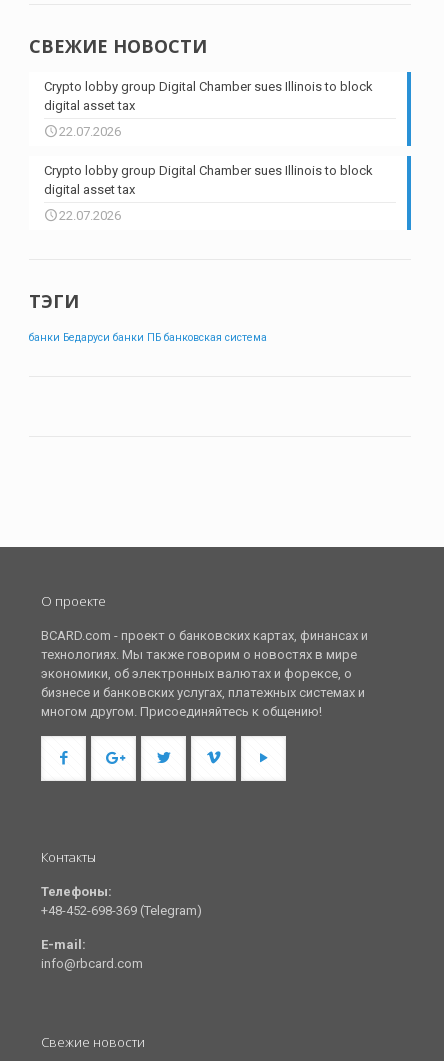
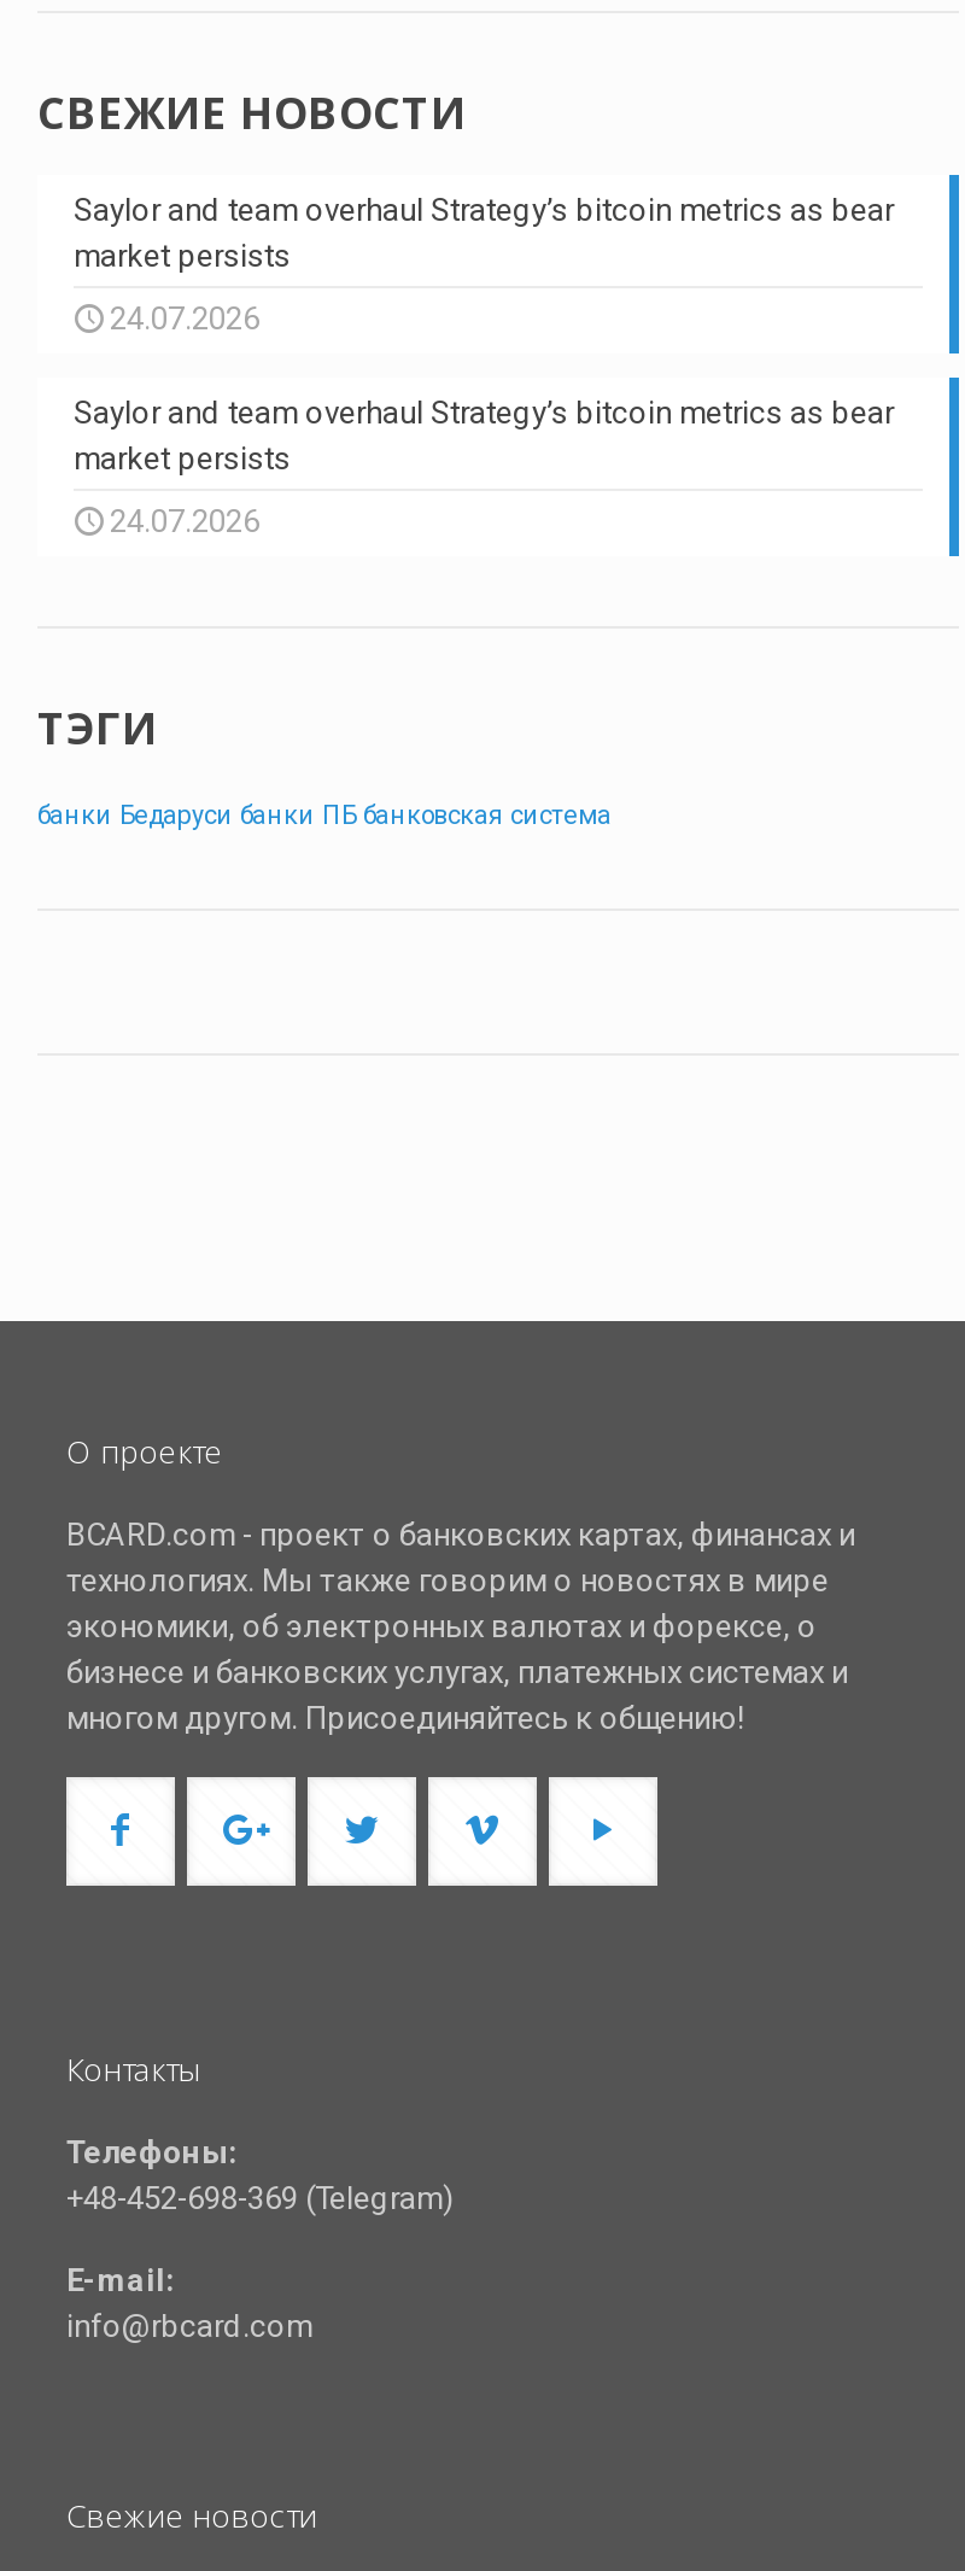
- Crypto lobby group Digital Chamber sues Illinois to block
- digital asset tax
+ Saylor and team overhaul Strategy’s bitcoin metrics as bear
+ market persists

- 22.07.2026
+ 24.07.2026

- Crypto lobby group Digital Chamber sues Illinois to block
- digital asset tax
+ Saylor and team overhaul Strategy’s bitcoin metrics as bear
+ market persists

- 22.07.2026
+ 24.07.2026
